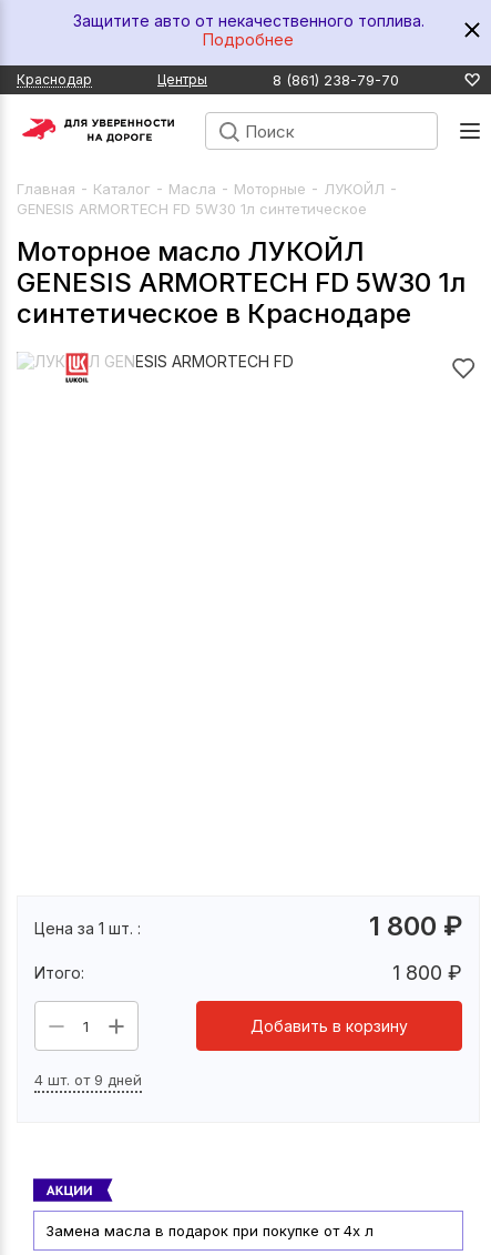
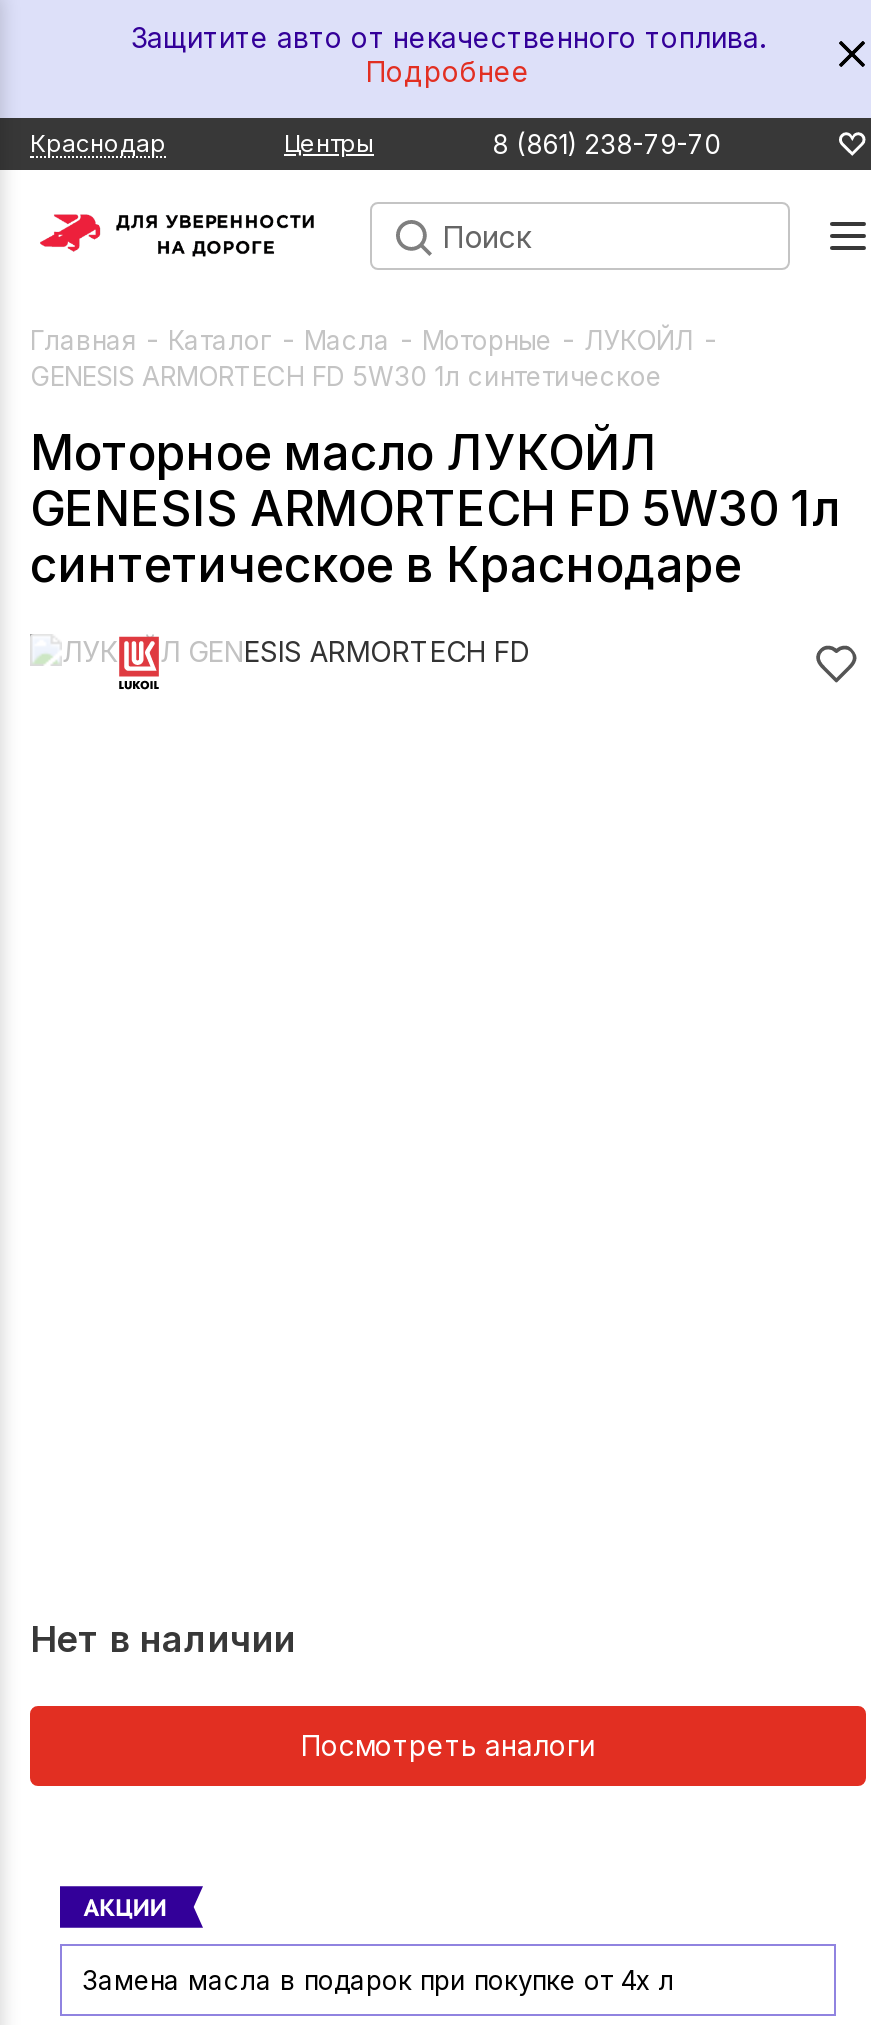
- Цена за 1 шт. :
- 1 800 ₽
- Итого:
- 1 800 ₽
- 1
- Добавить в корзину
- 4 шт. от 9 дней
+ Нет в наличии
+ Посмотреть аналоги
